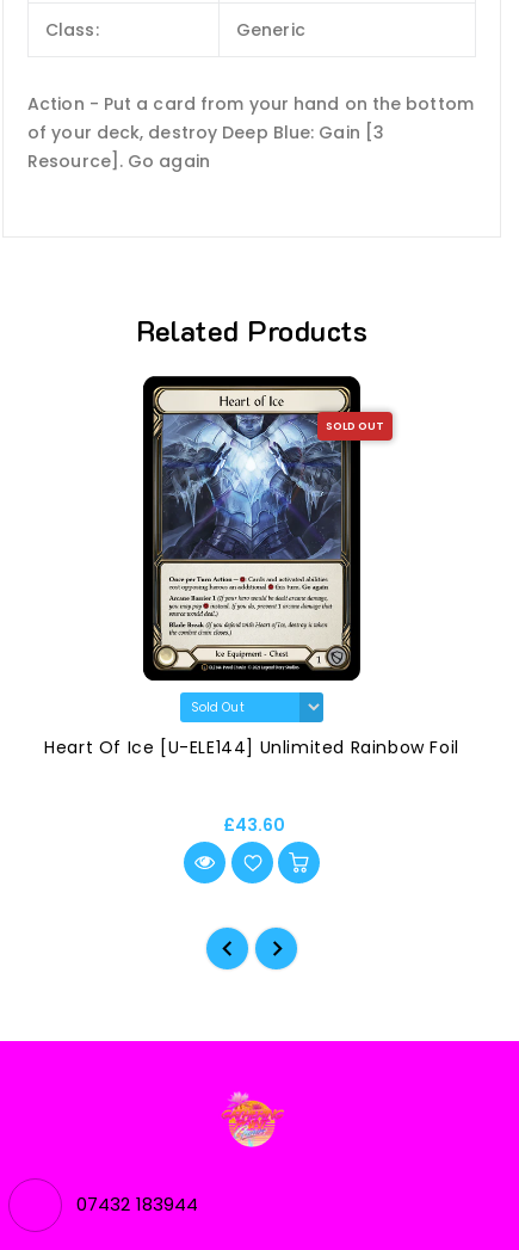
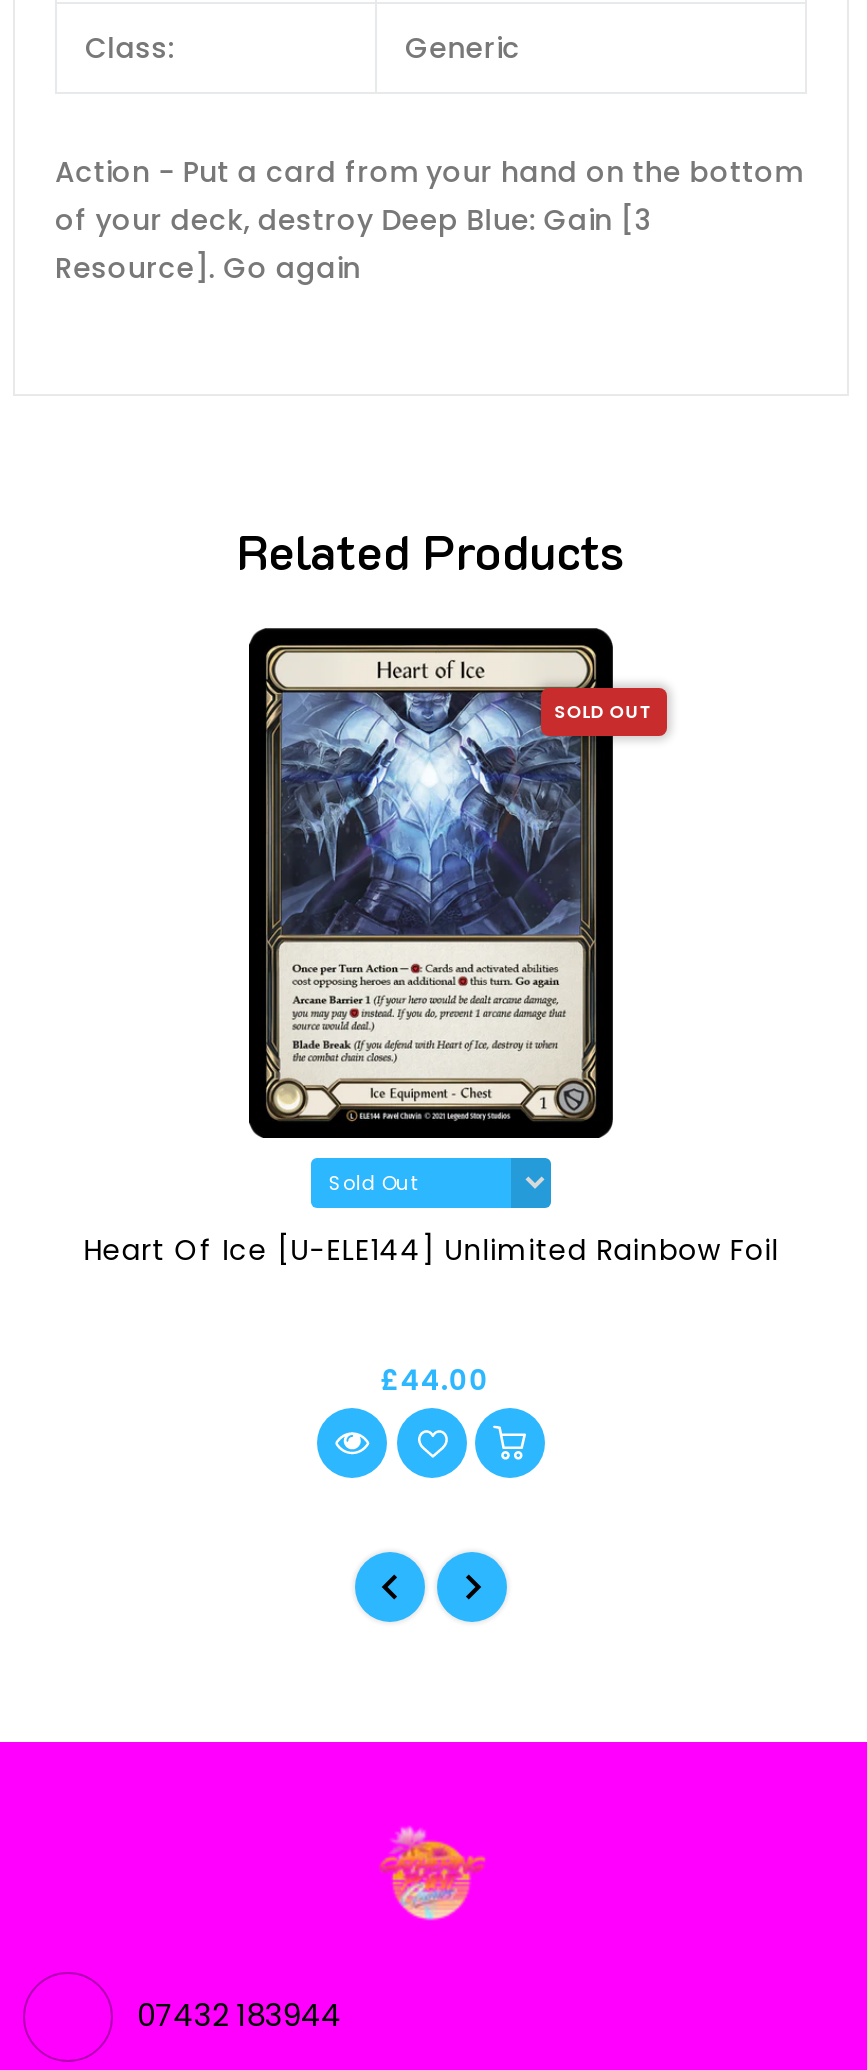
- £43.60
+ £44.00
